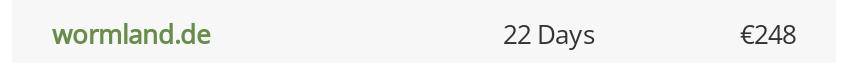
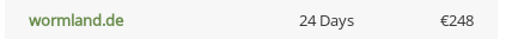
- 22 Days
+ 24 Days
